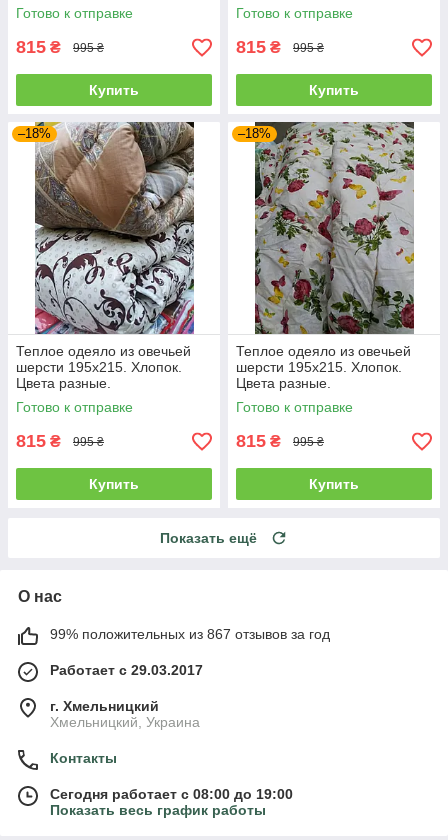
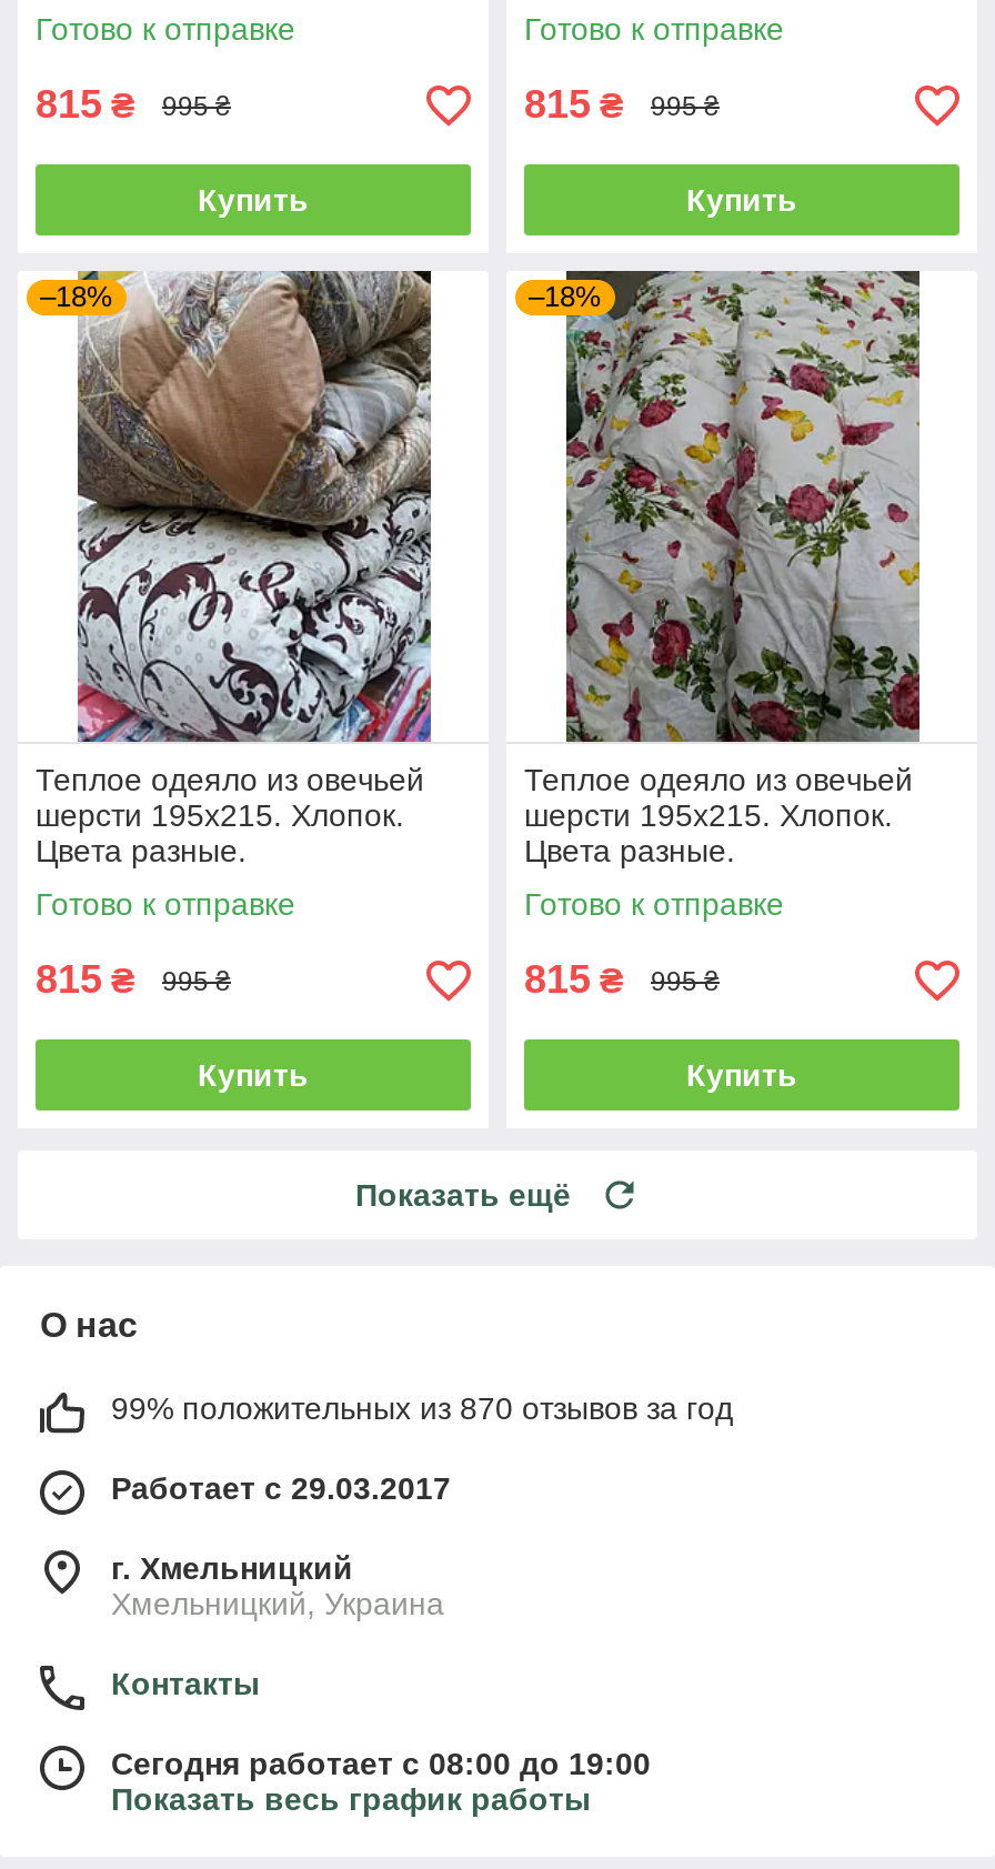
- 99% положительных из 867 отзывов за год
+ 99% положительных из 870 отзывов за год
